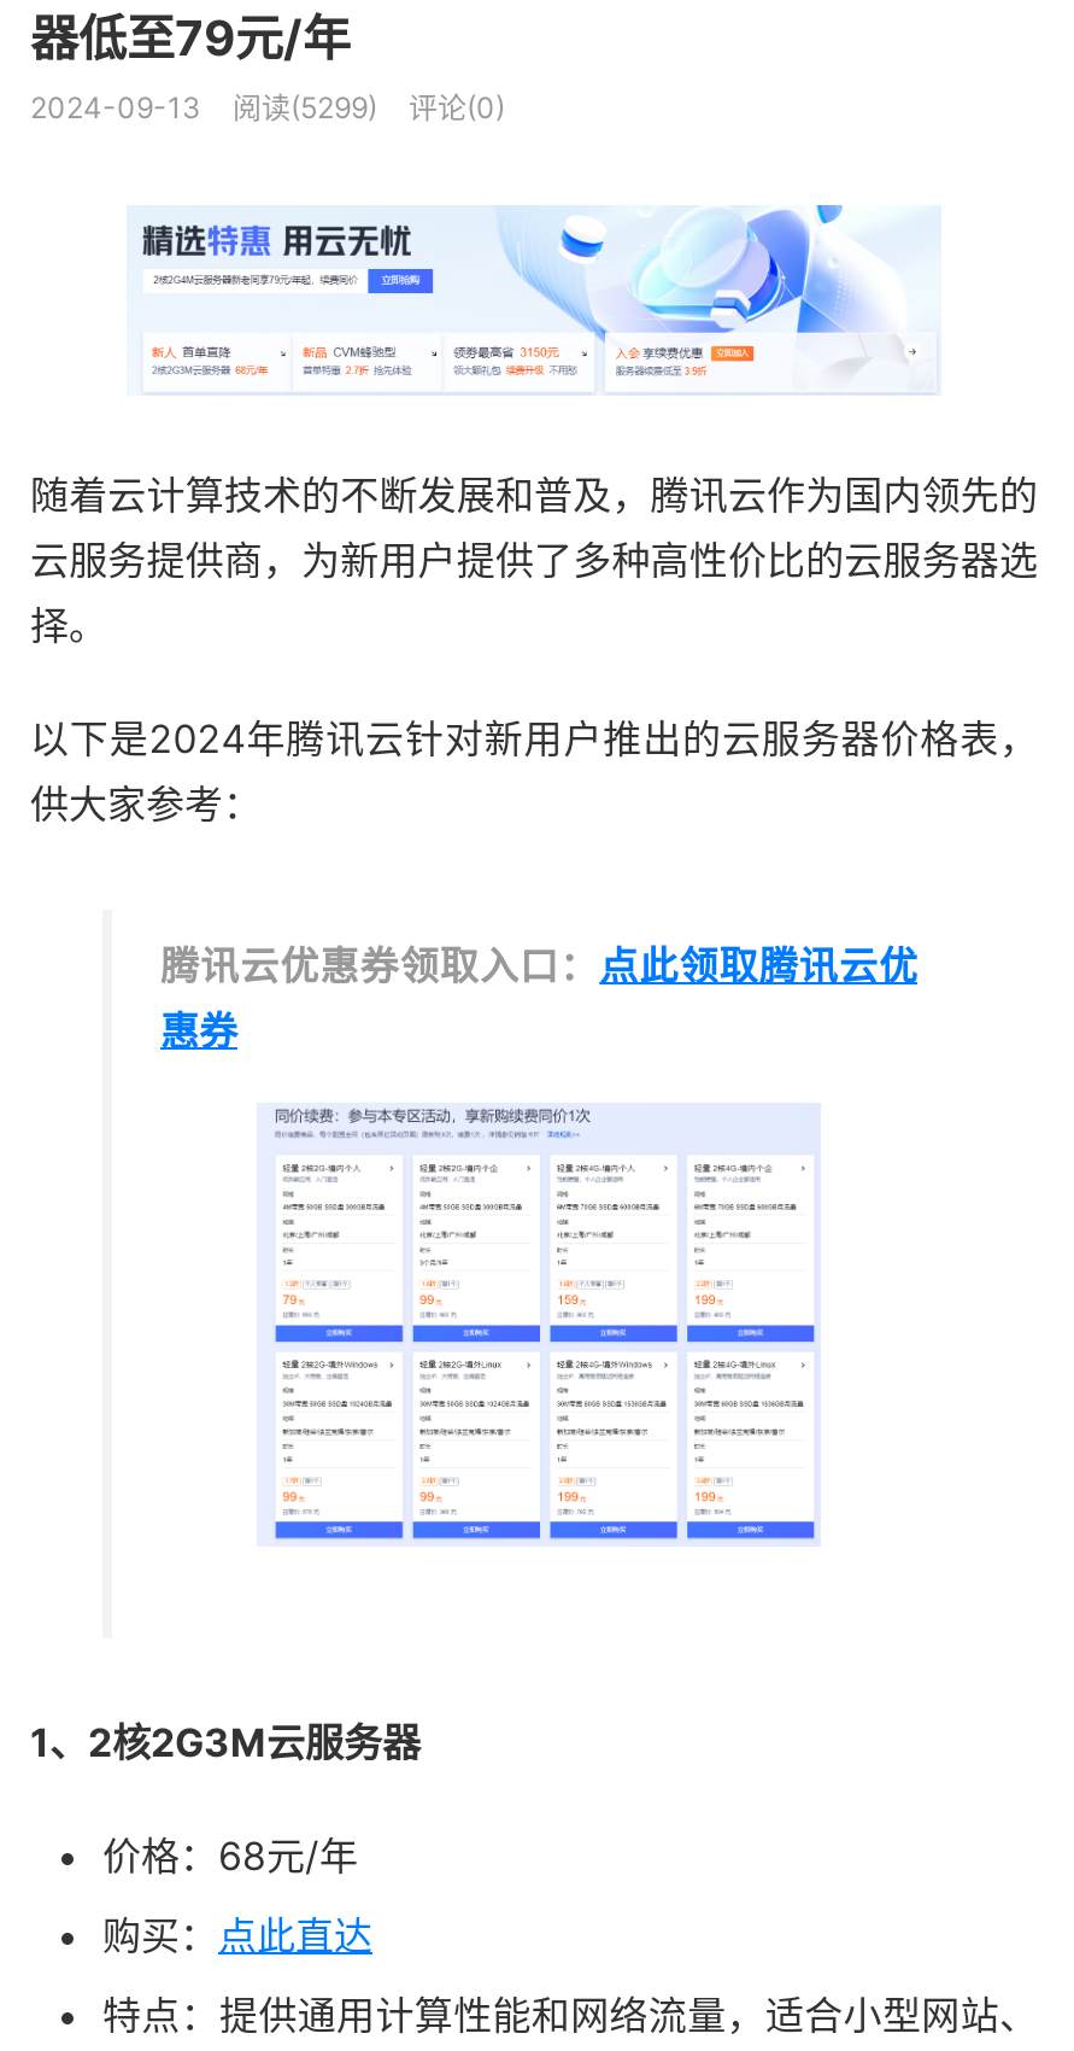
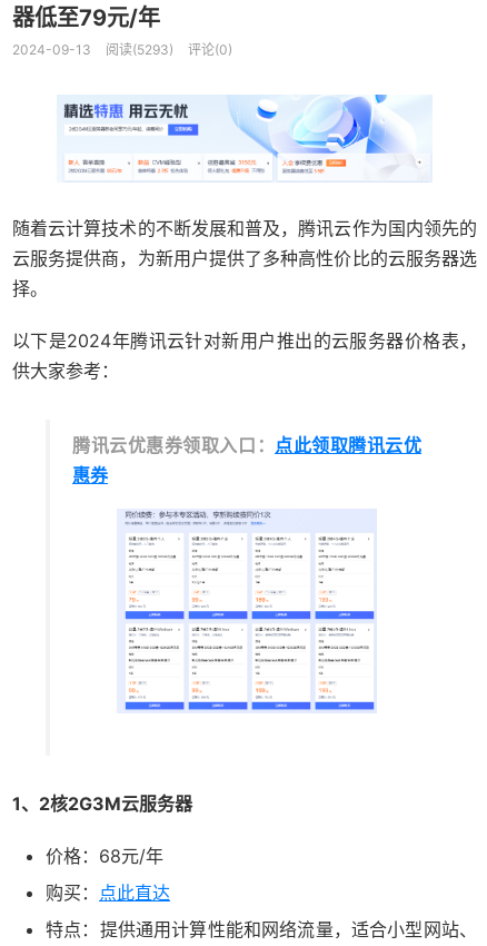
- 2024-09-13 阅读(5299) 评论(0)
+ 2024-09-13 阅读(5293) 评论(0)
